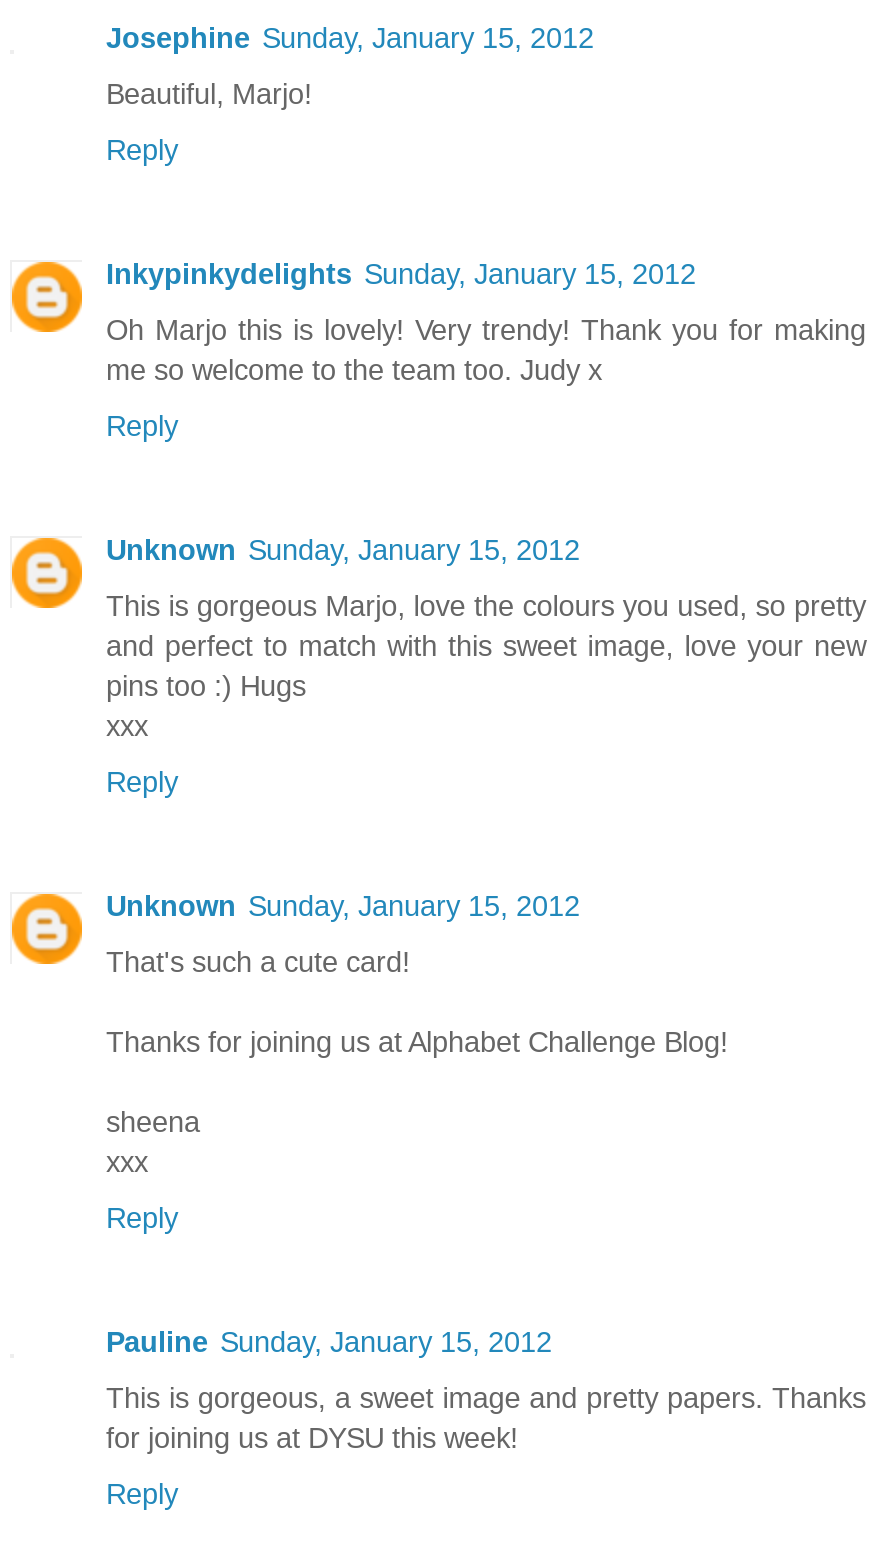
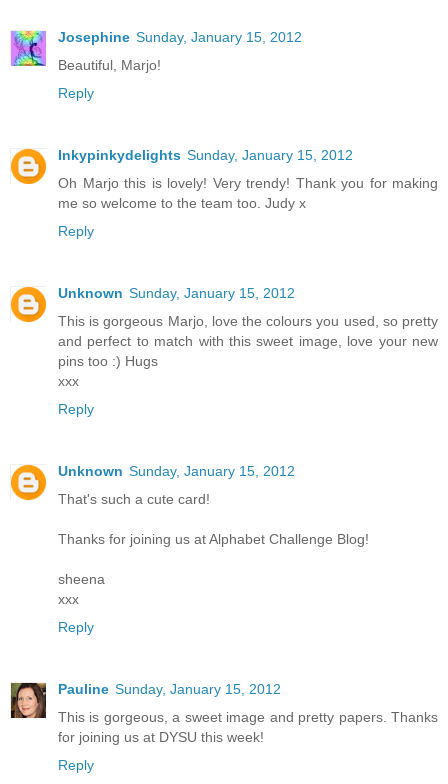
+ [image]

+ [image]
